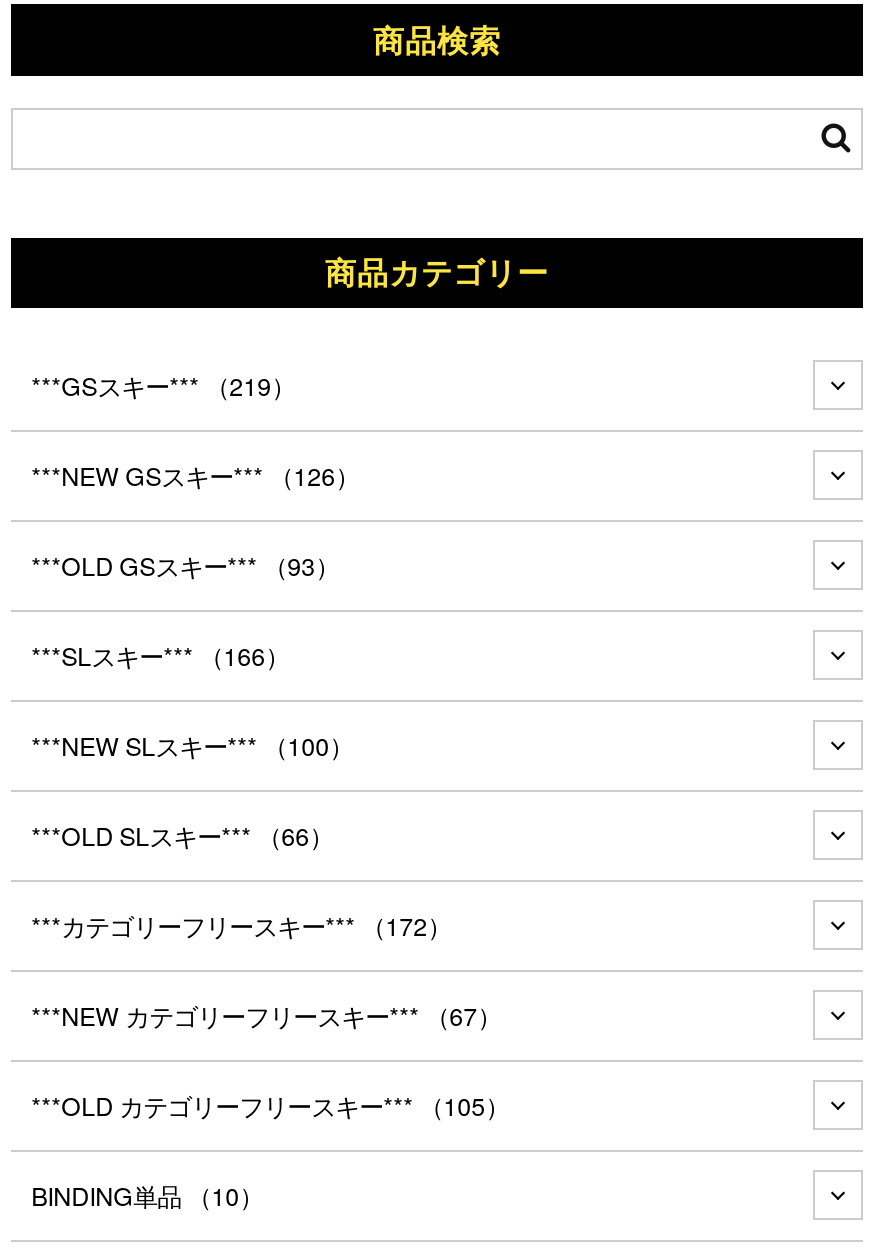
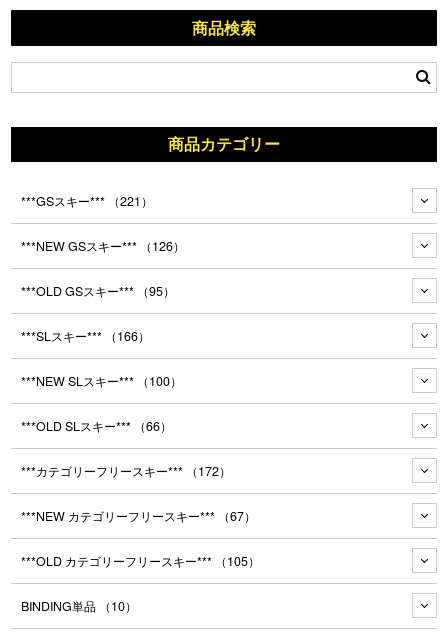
- ***GSスキー***（219）
+ ***GSスキー***（221）

- ***OLD GSスキー***（93）
+ ***OLD GSスキー***（95）
